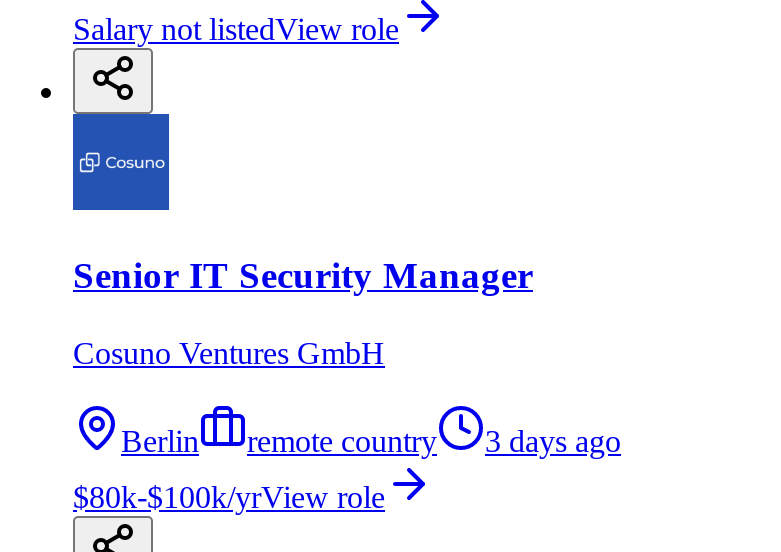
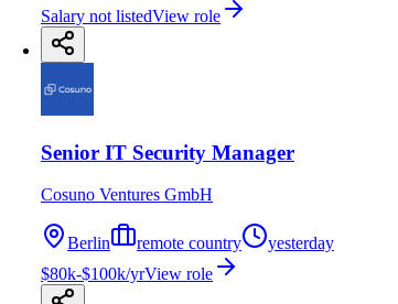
- 3 days ago
+ yesterday
